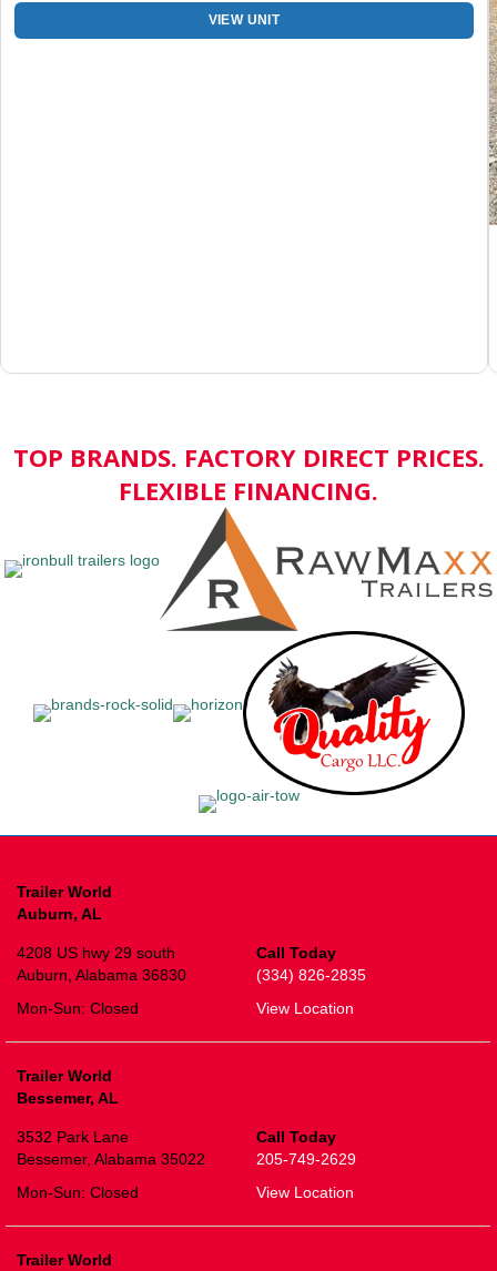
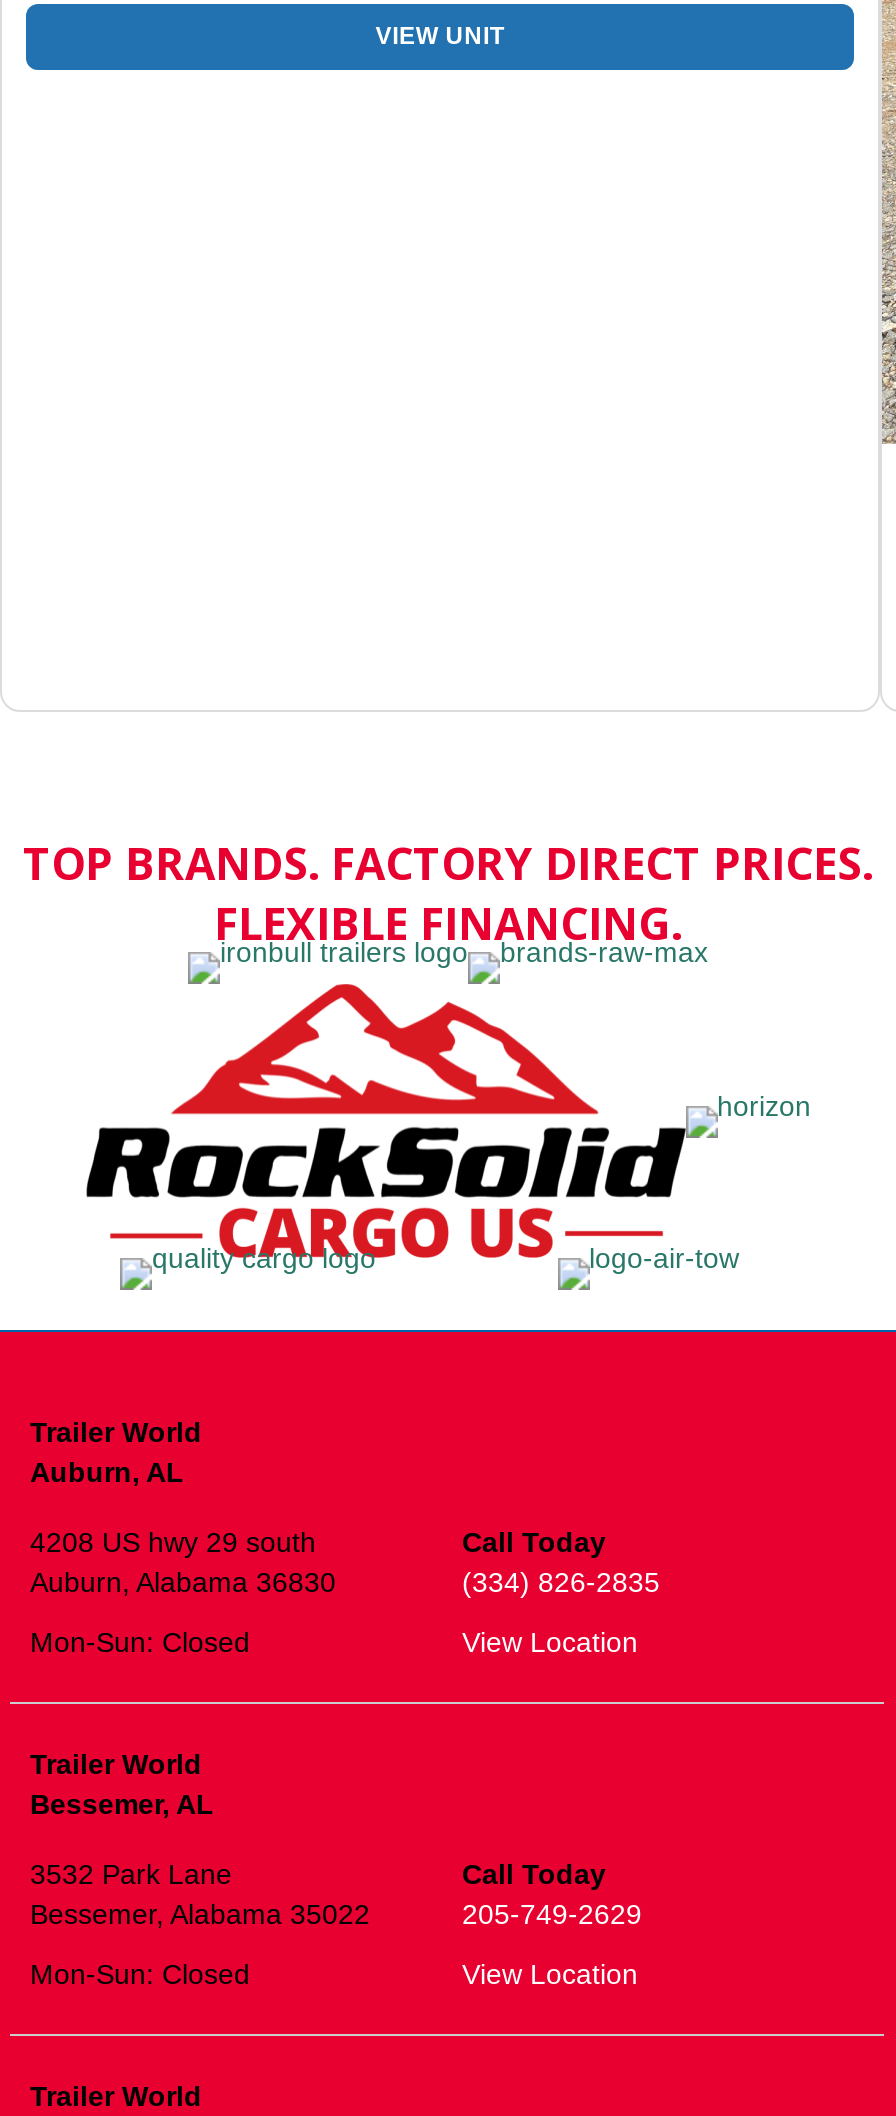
moved down: TOP BRANDS. FACTORY DIRECT PRICES. | FLEXIBLE FINANCING.

- [image]
+ [image]
